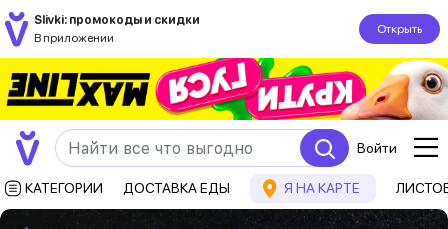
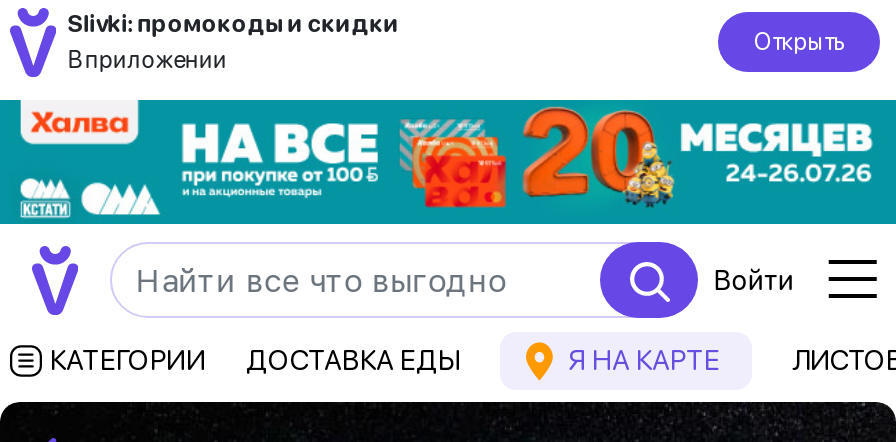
- [image]
+ [image]
